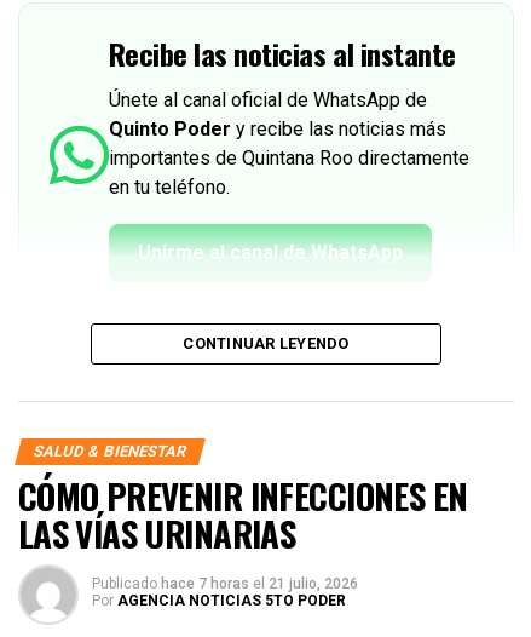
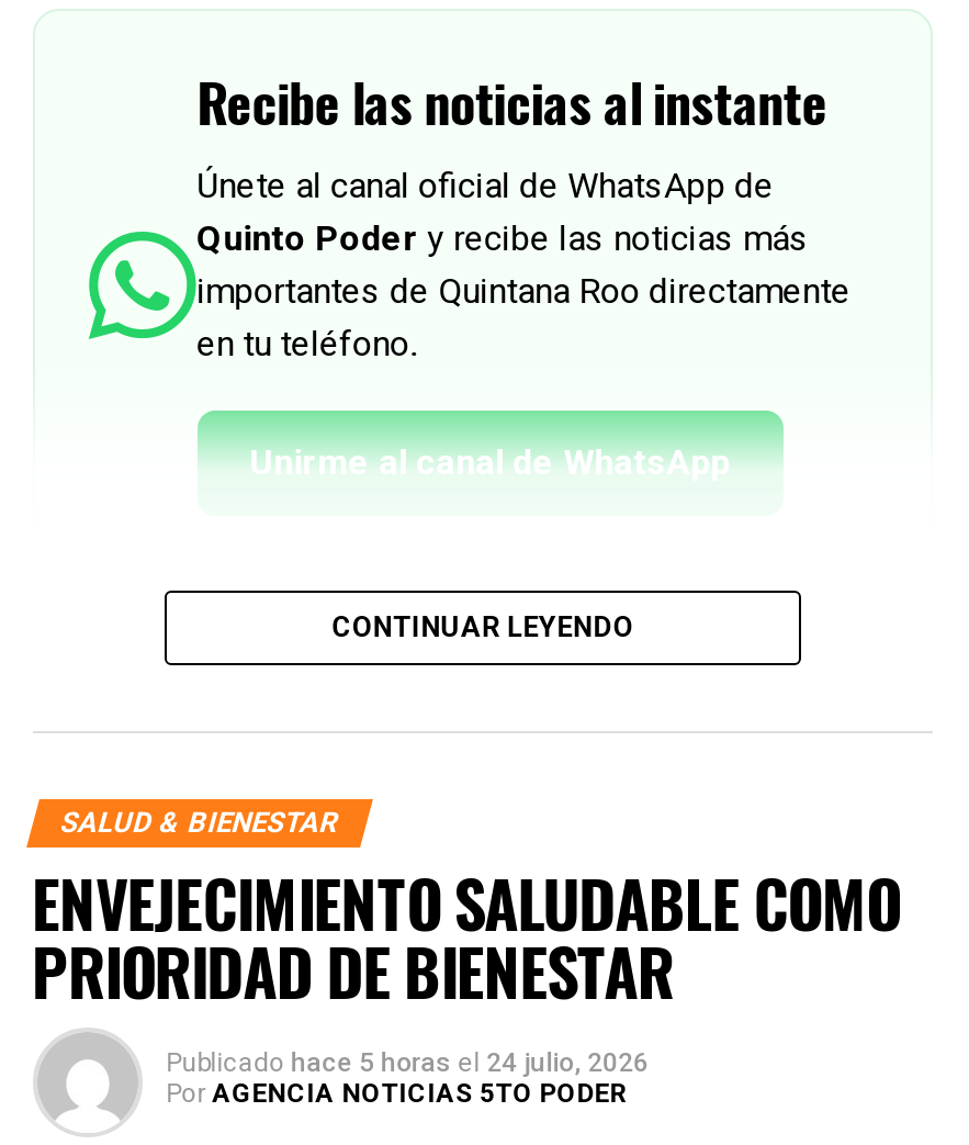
- CÓMO PREVENIR INFECCIONES EN
- LAS VÍAS URINARIAS
- Publicado hace 7 horas el 21 julio, 2026
+ ENVEJECIMIENTO SALUDABLE COMO
+ PRIORIDAD DE BIENESTAR
+ Publicado hace 5 horas el 24 julio, 2026
